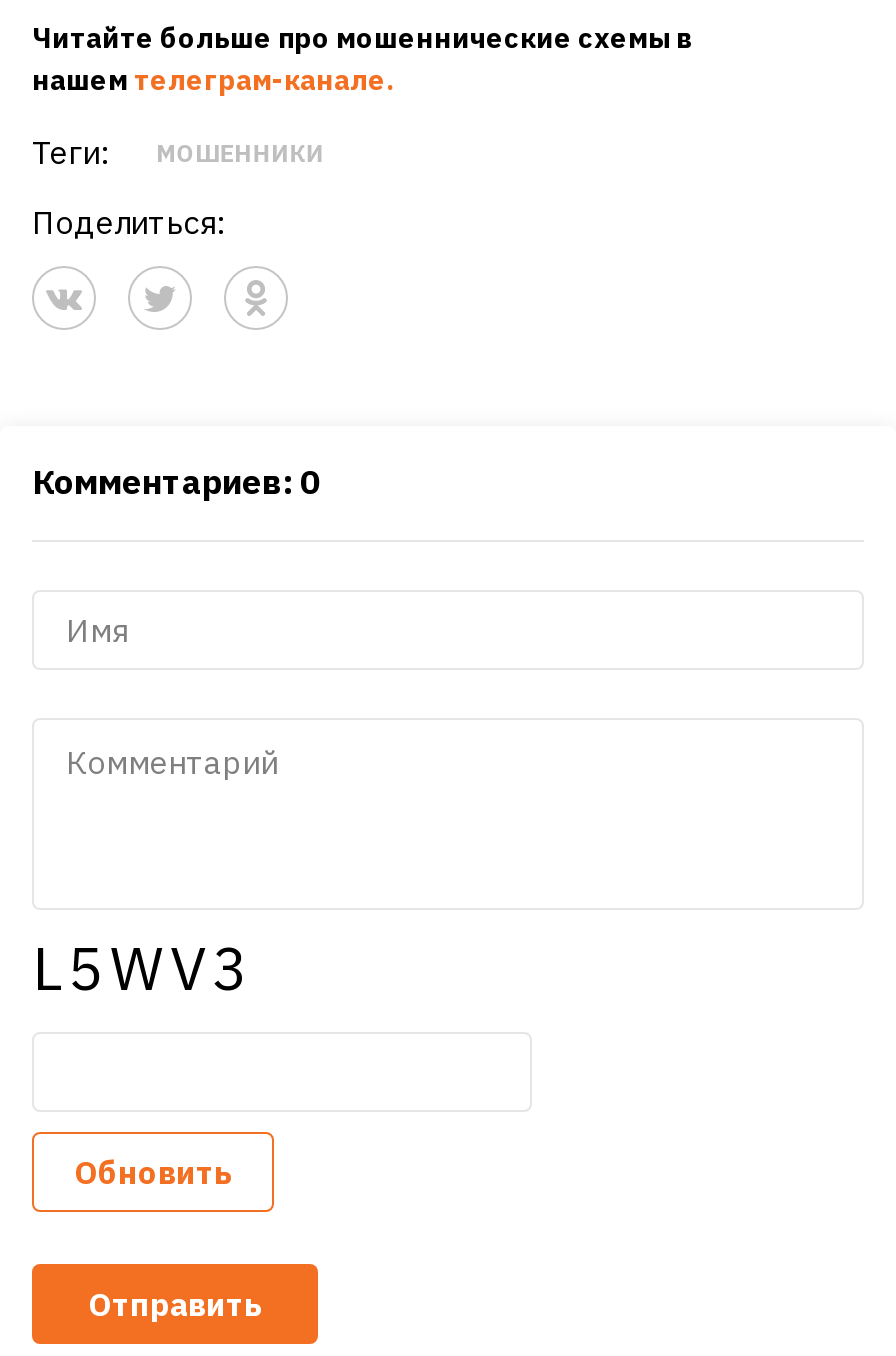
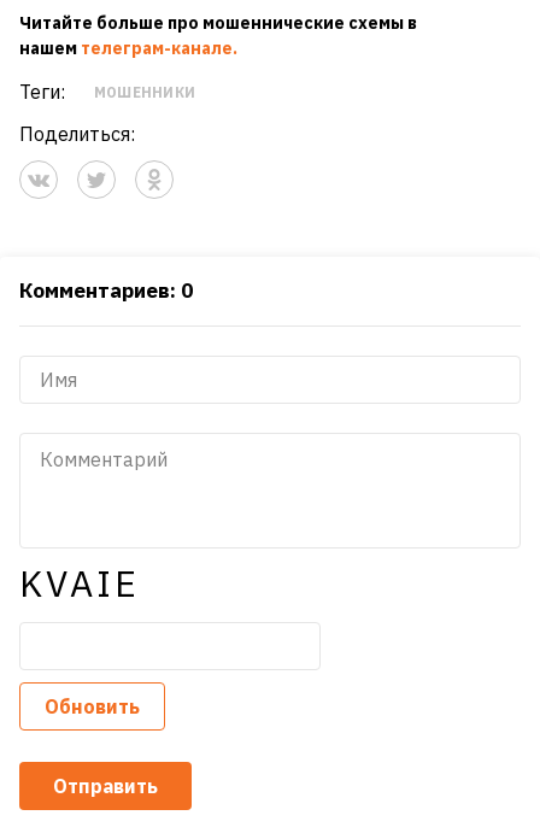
- L5WV3
+ KVAIE
